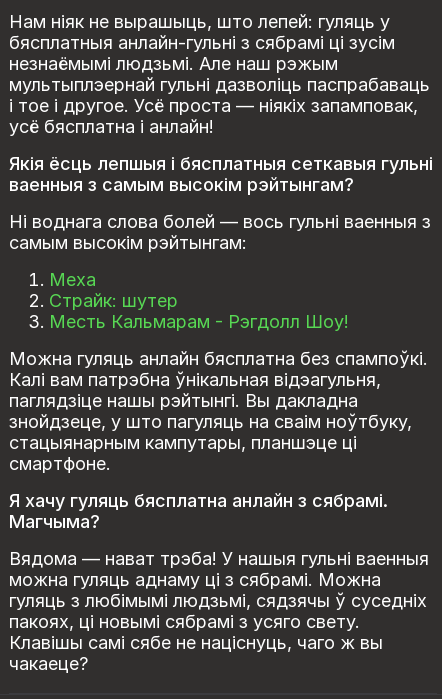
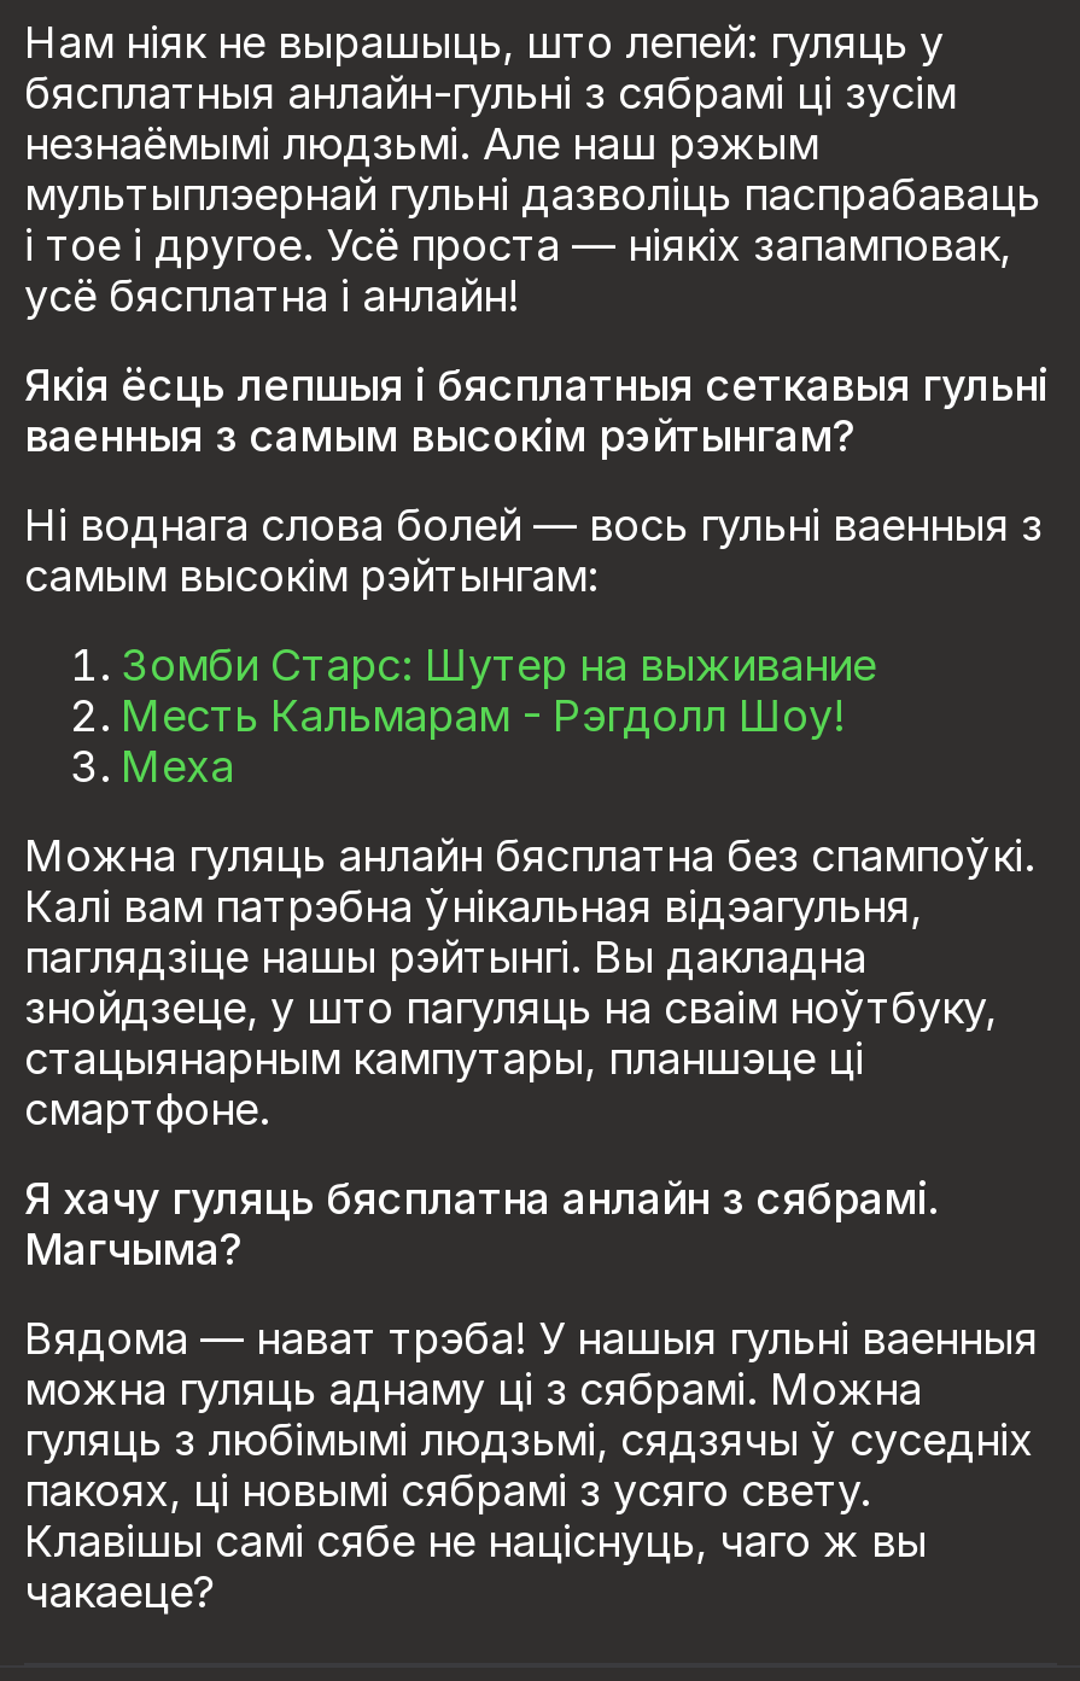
+ Зомби Старс: Шутер на выживание

moved down: Меха

- Страйк: шутер

moved up: Месть Кальмарам - Рэгдолл Шоу!
